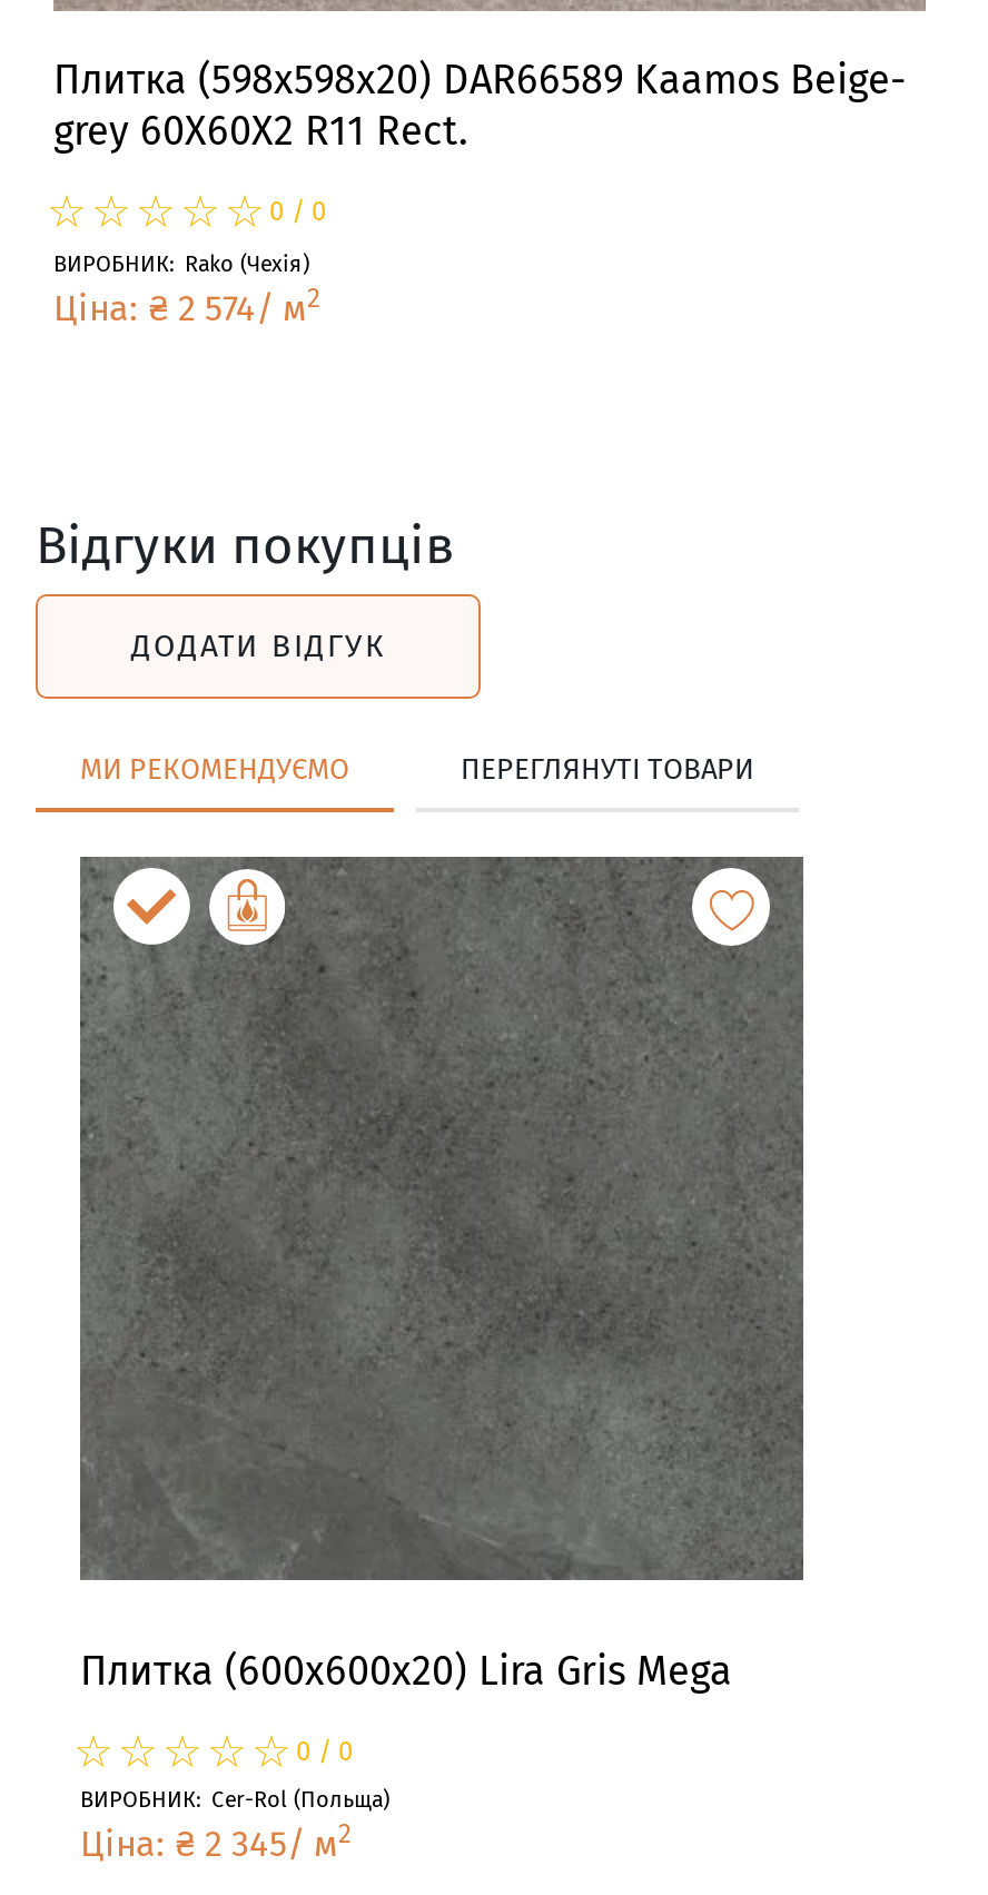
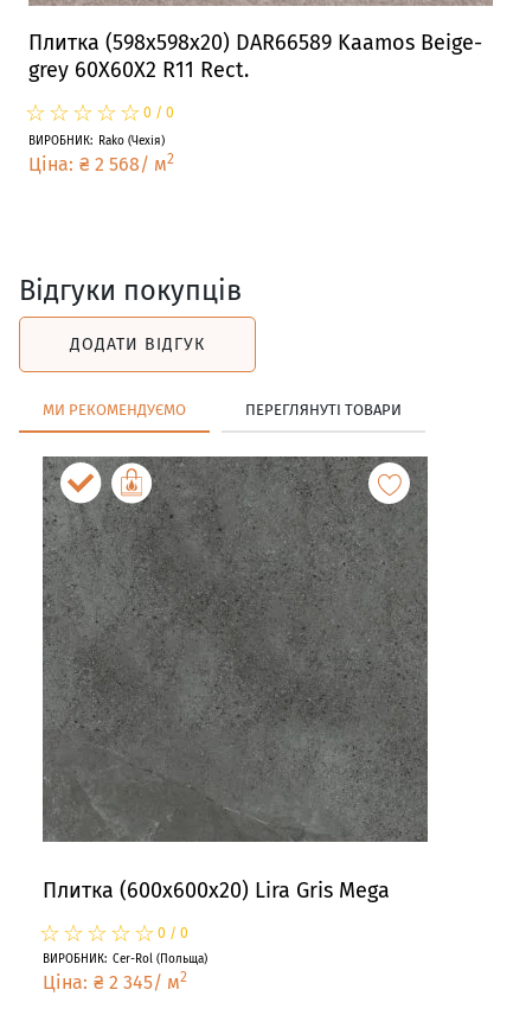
- Ціна: ₴ 2 574/ м2
+ Ціна: ₴ 2 568/ м2
